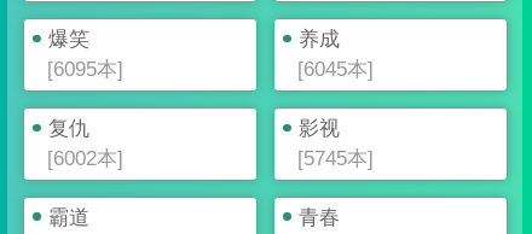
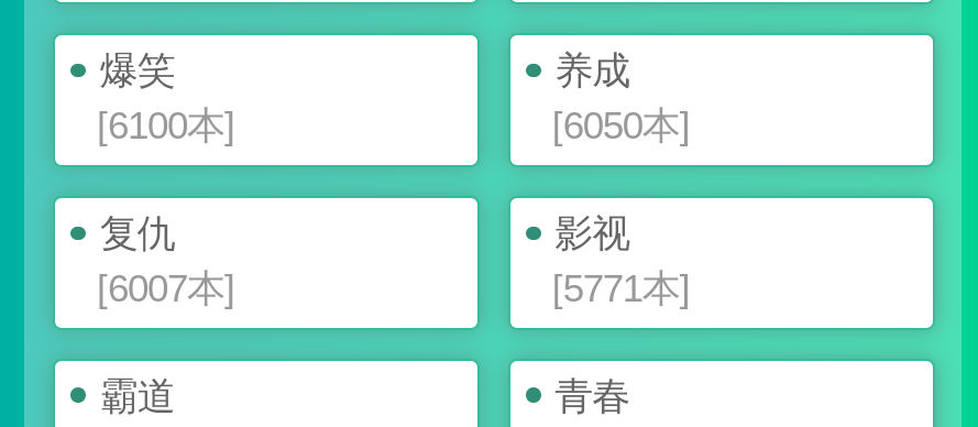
- [6095本]
+ [6100本]

- [6045本]
+ [6050本]

- [6002本]
+ [6007本]

- [5745本]
+ [5771本]
